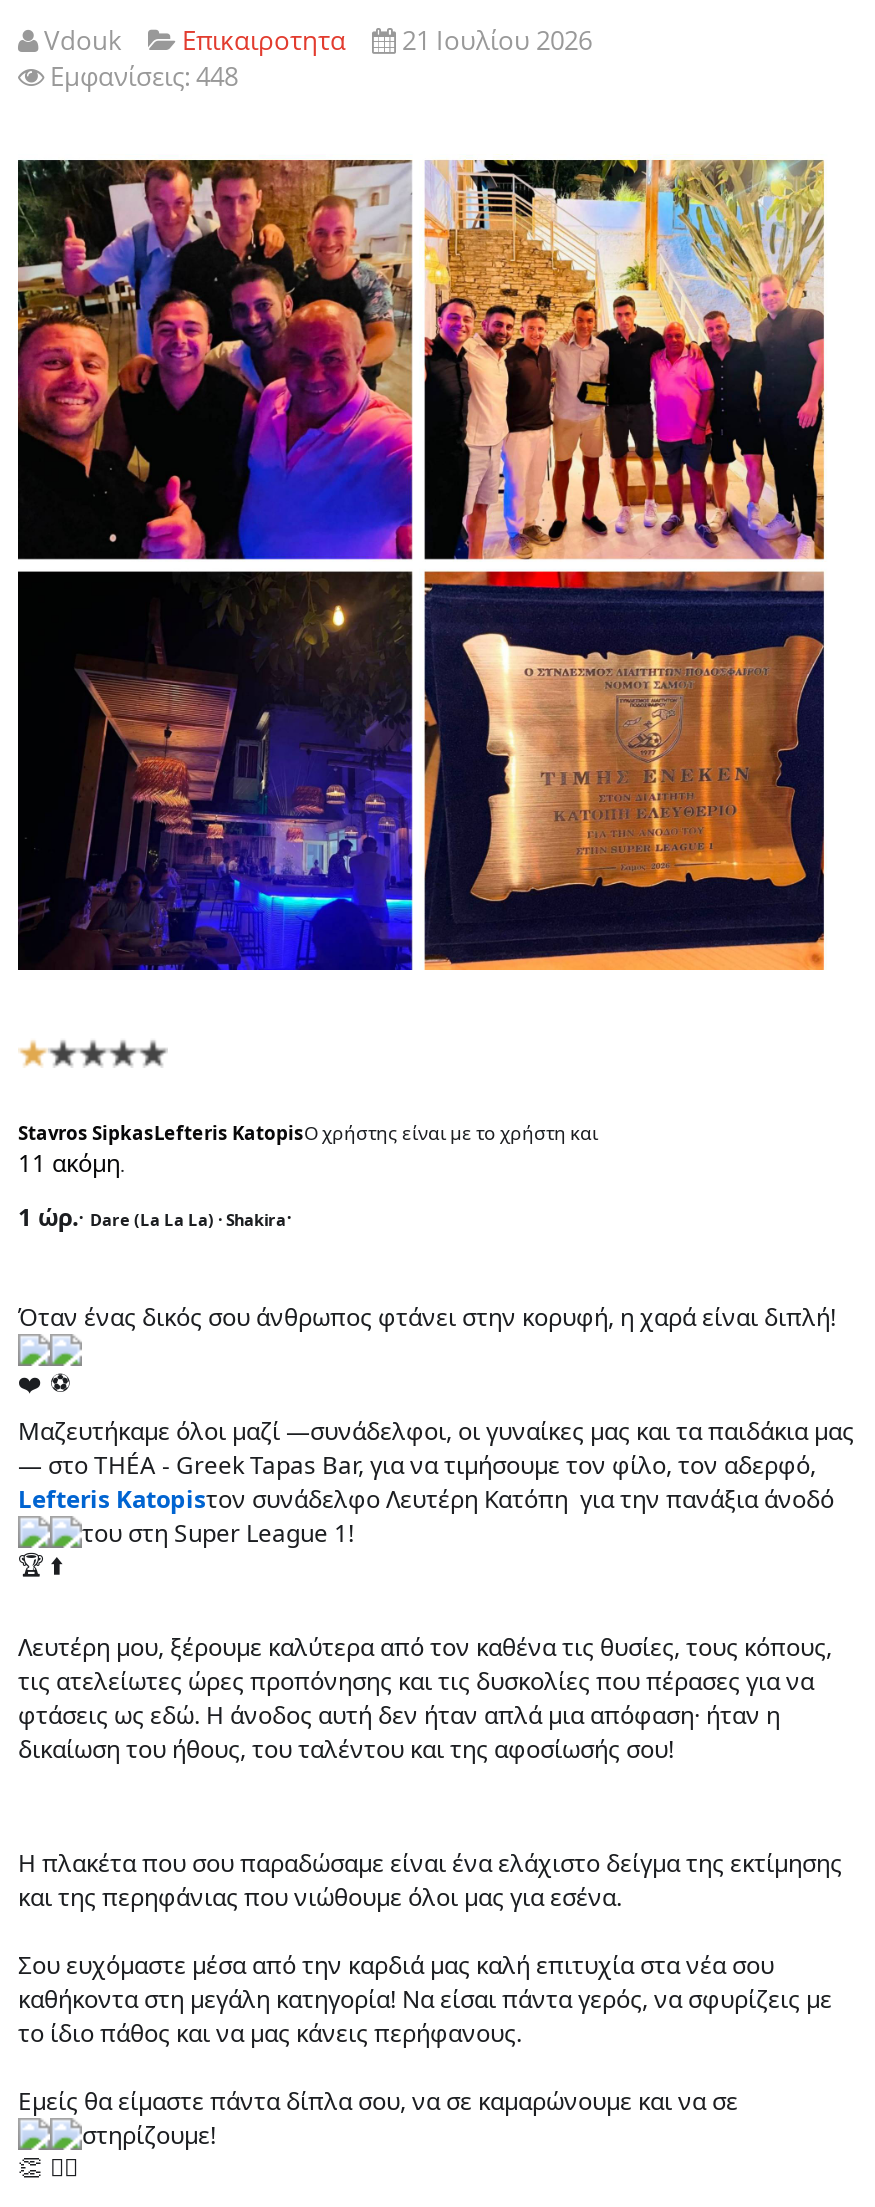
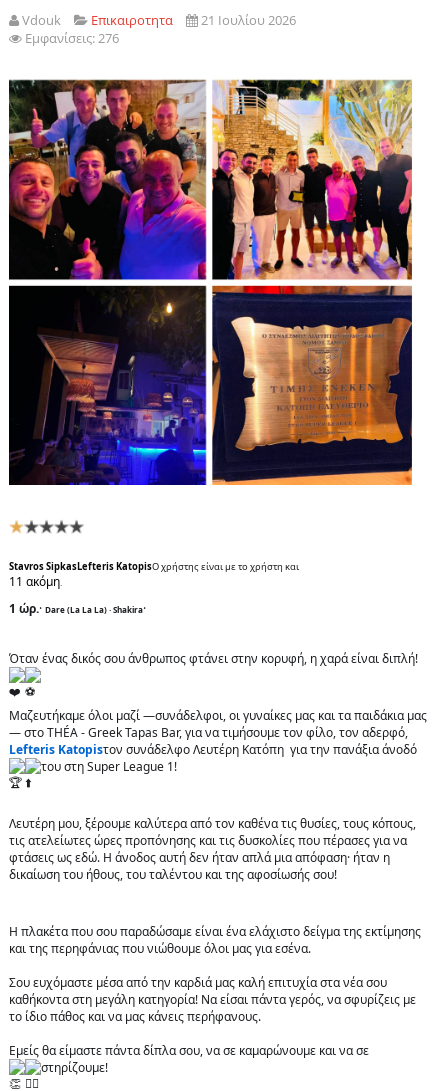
- Εμφανίσεις: 448
+ Εμφανίσεις: 276
